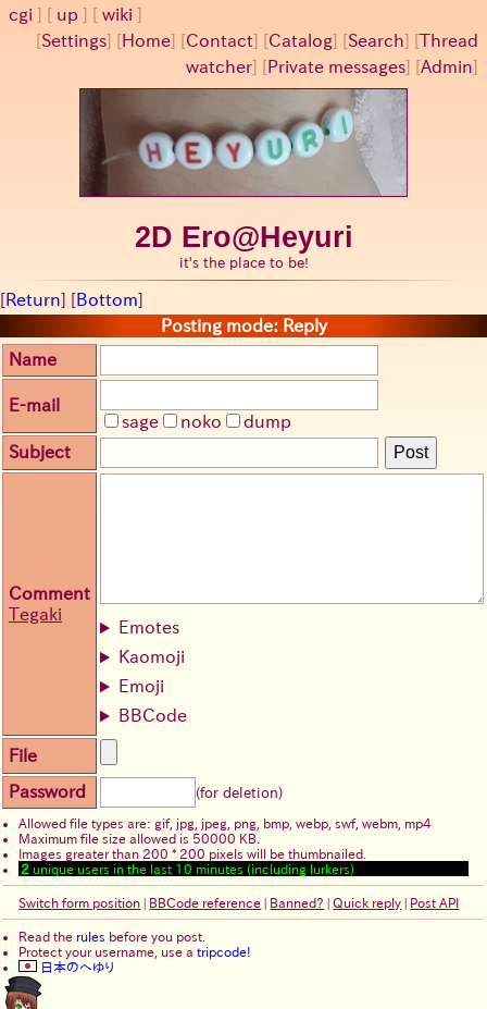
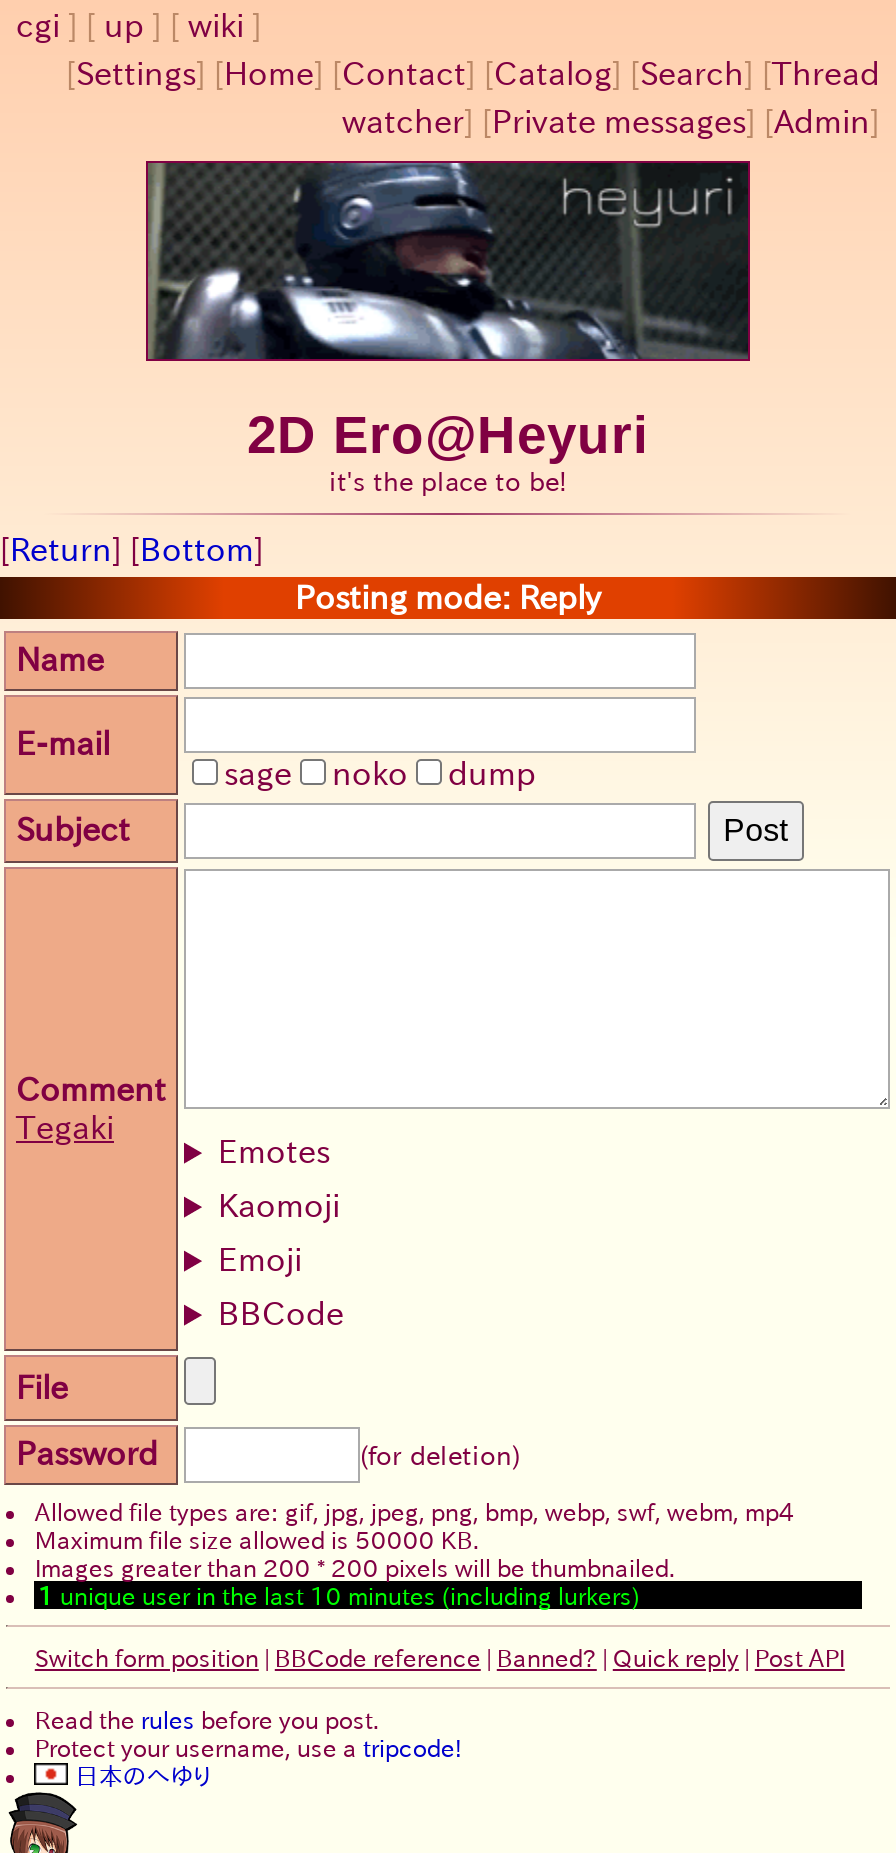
- [image]
+ [image]

- 2 unique users in the last 10 minutes (including lurkers)
+ 1 unique user in the last 10 minutes (including lurkers)
